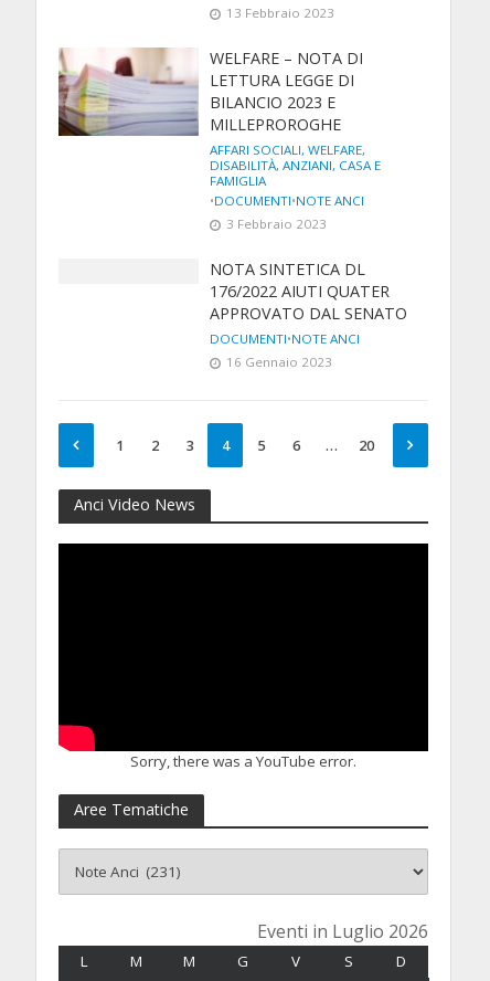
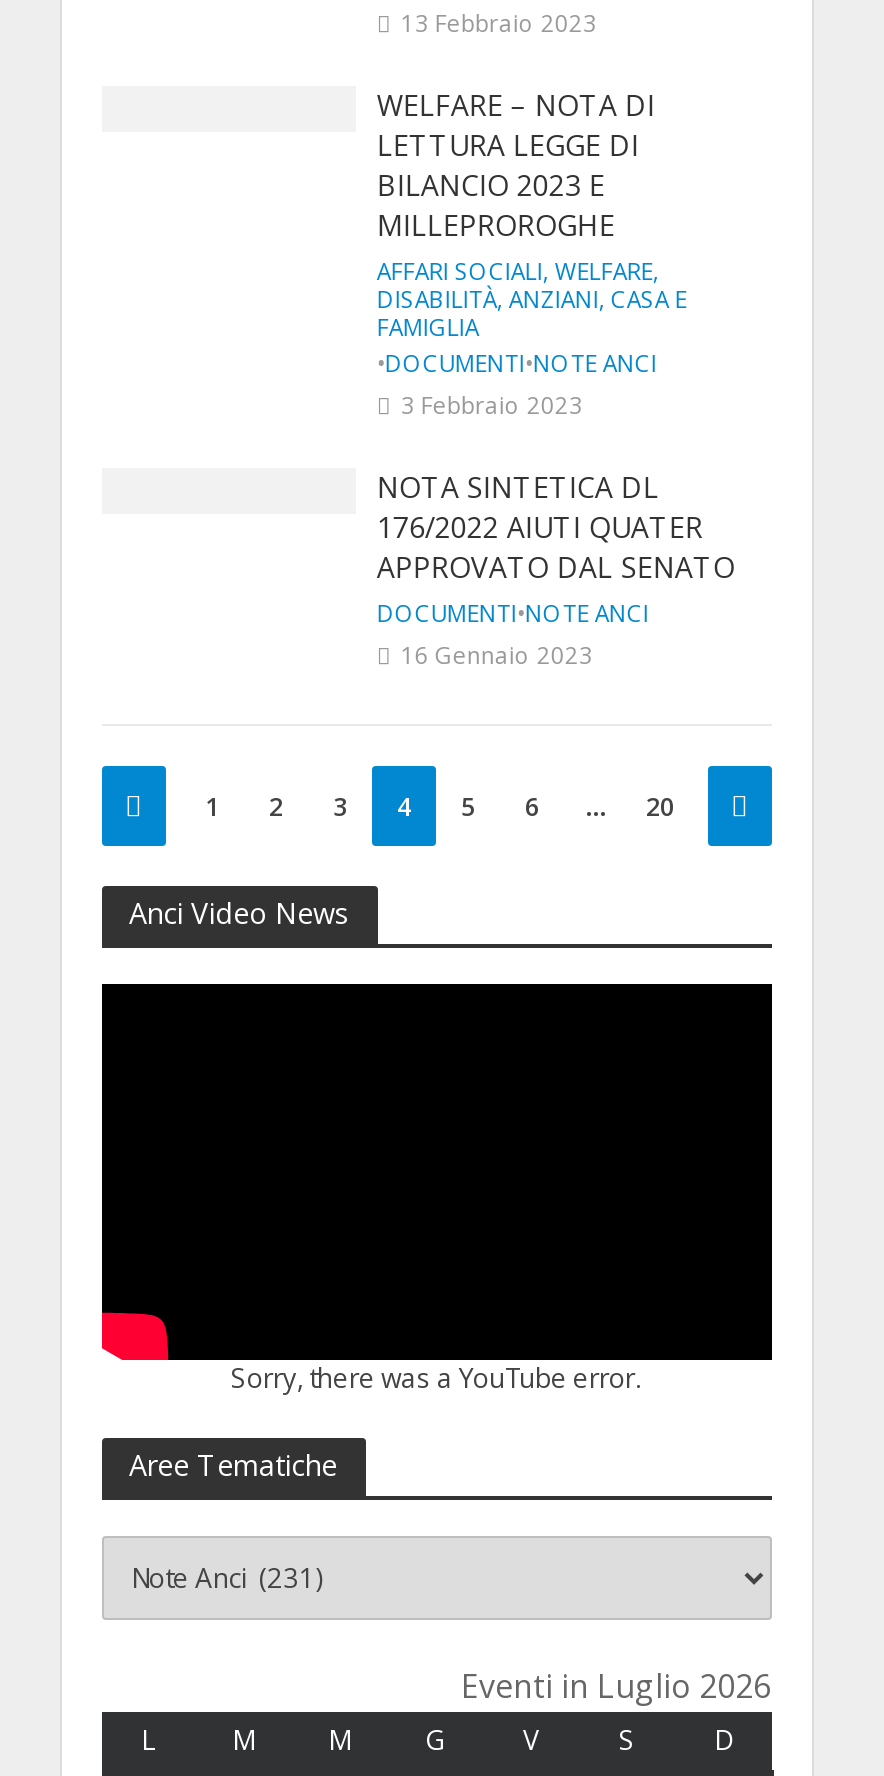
- [image]
